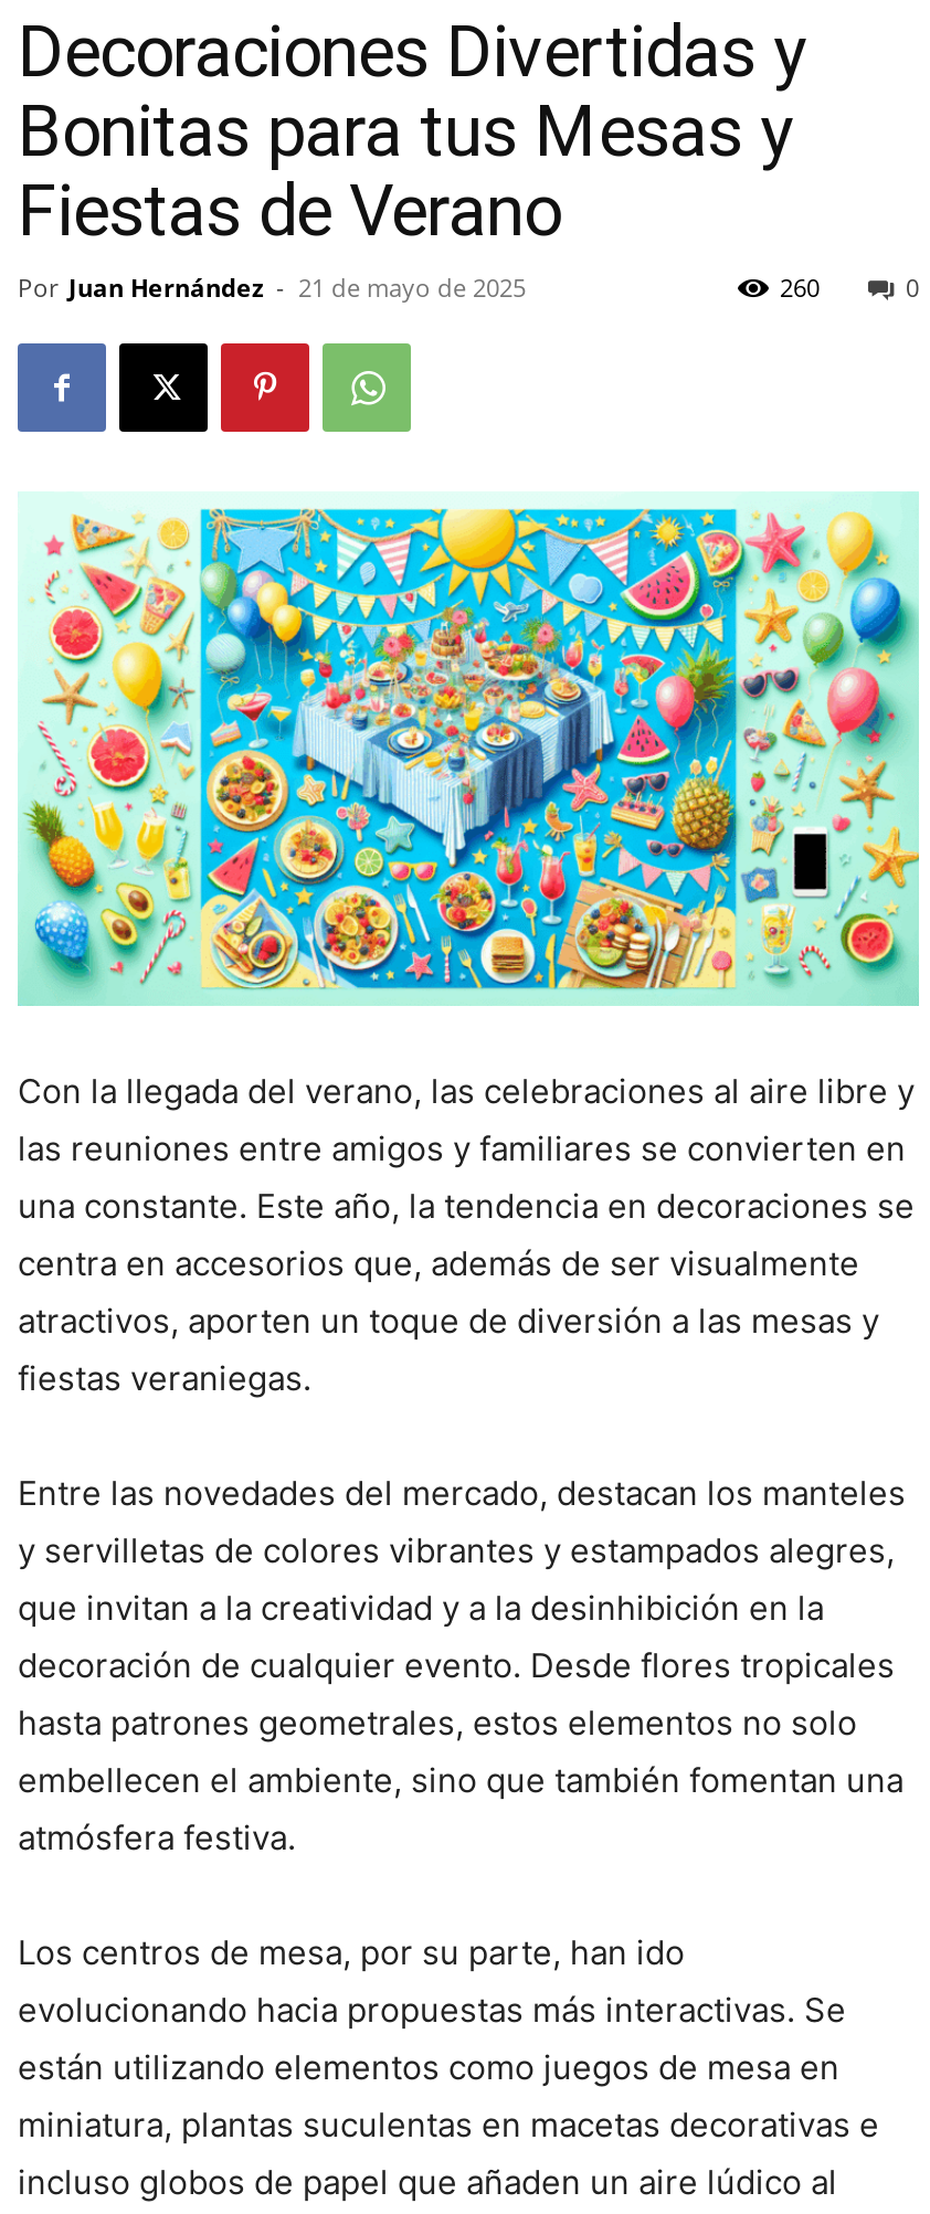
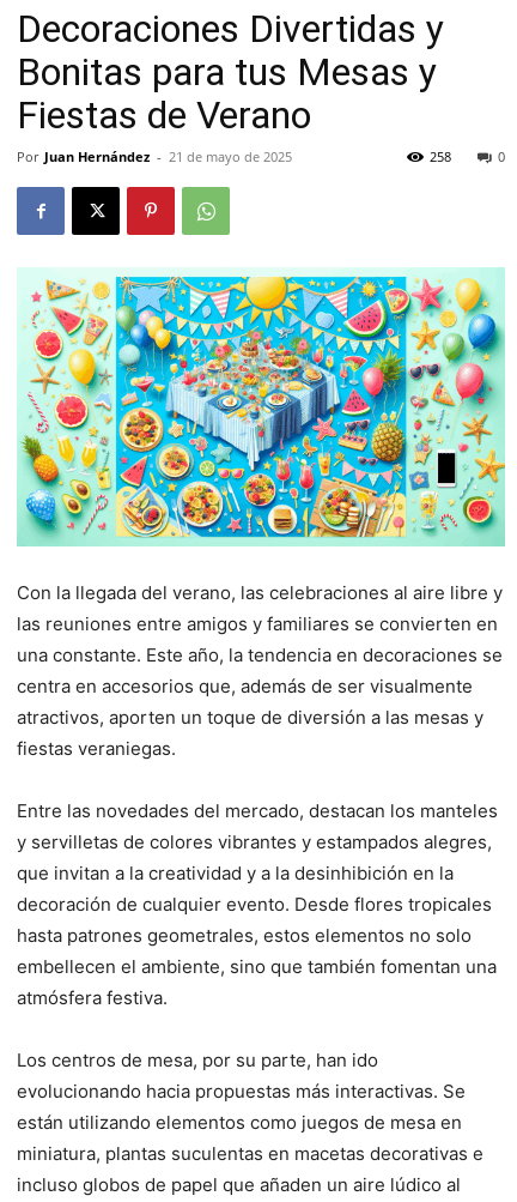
- 260
+ 258
